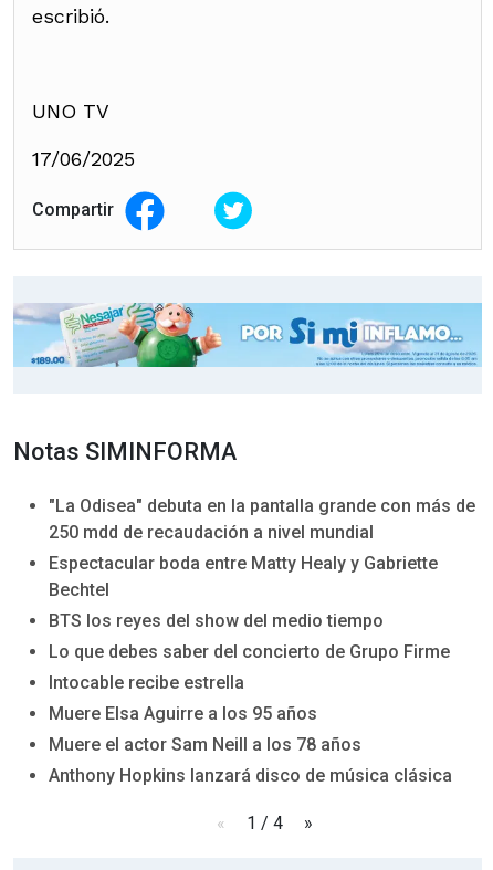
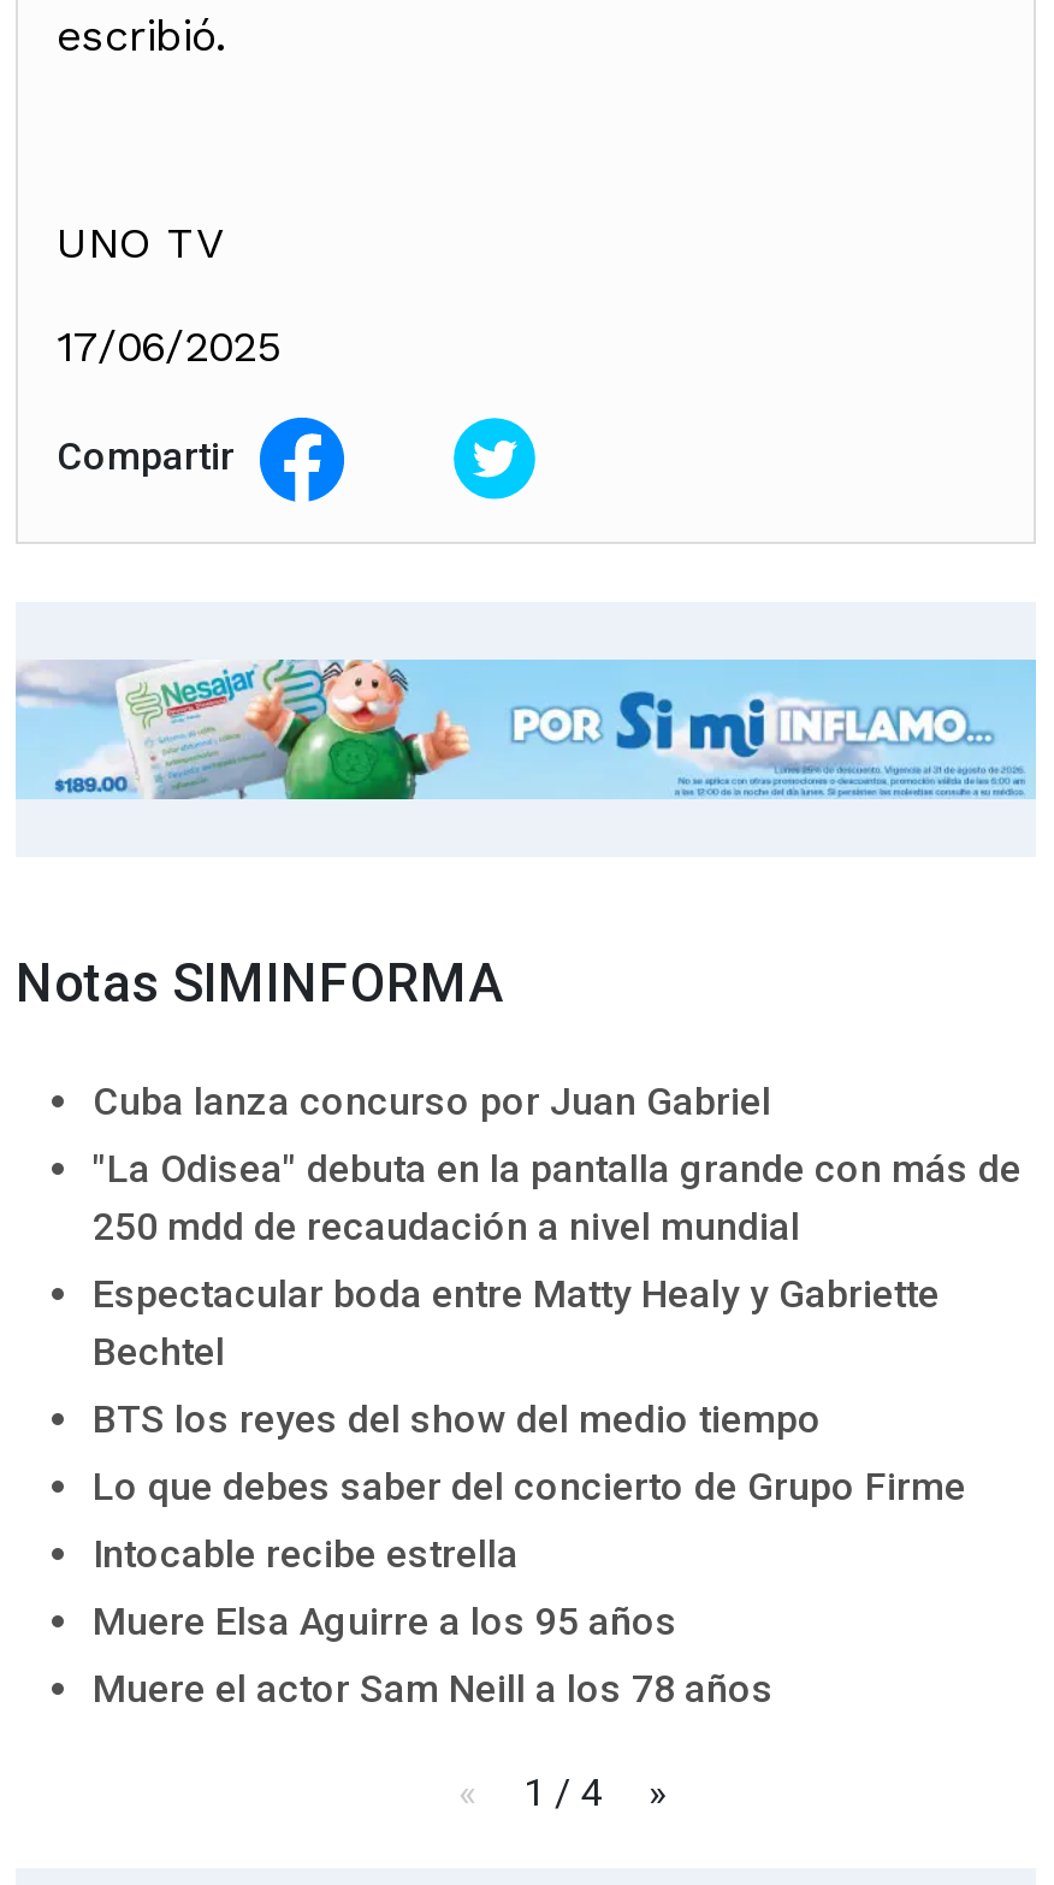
+ Cuba lanza concurso por Juan Gabriel

moved down: "La Odisea" debuta en la pantalla grande con más de | 250 mdd de recaudación a nivel mundial | Espectacular boda entre Matty Healy y Gabriette | ... | Muere Elsa Aguirre a los 95 años | Muere el actor Sam Neill a los 78 años

- Anthony Hopkins lanzará disco de música clásica
